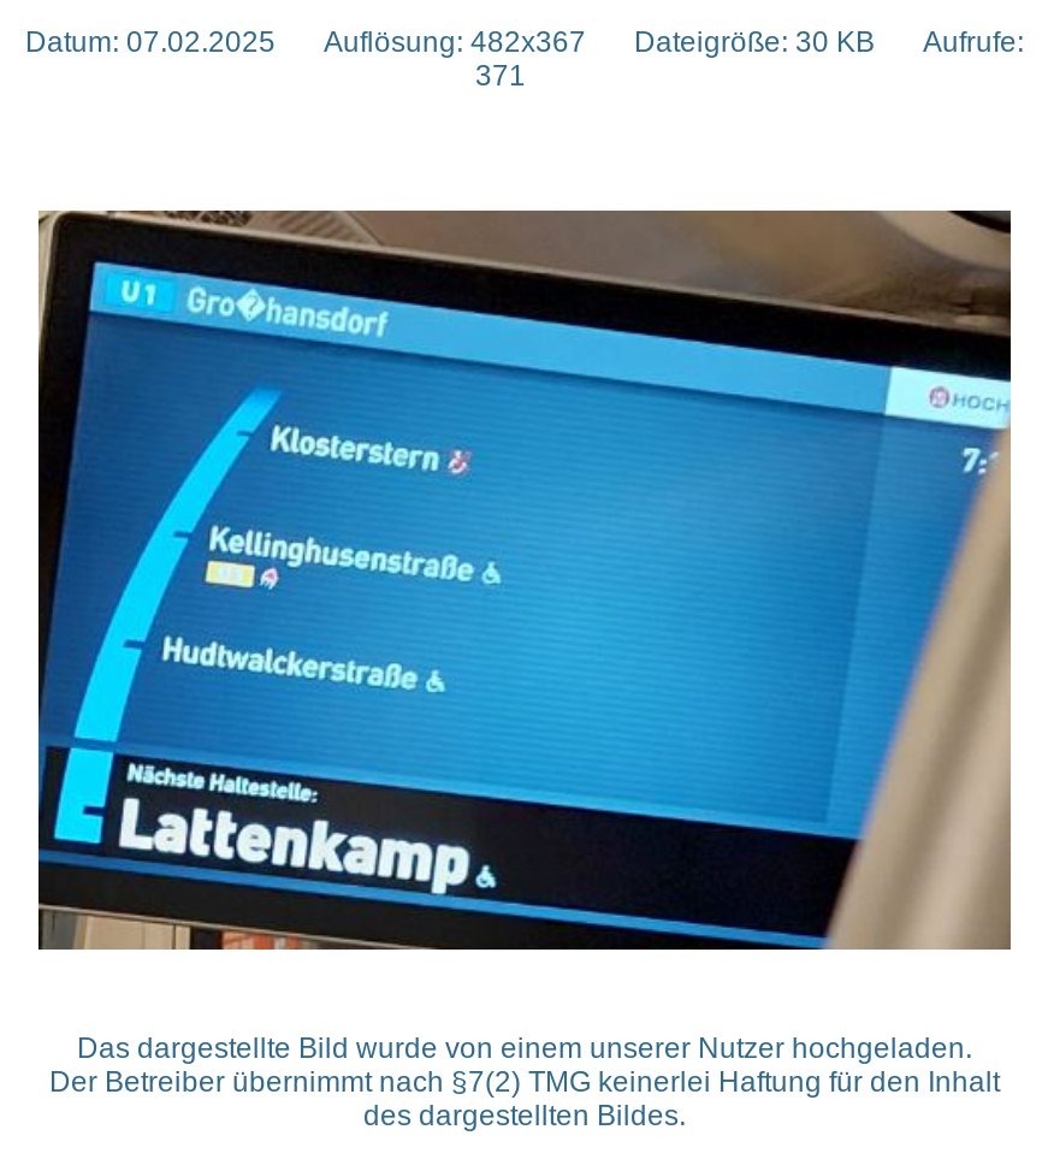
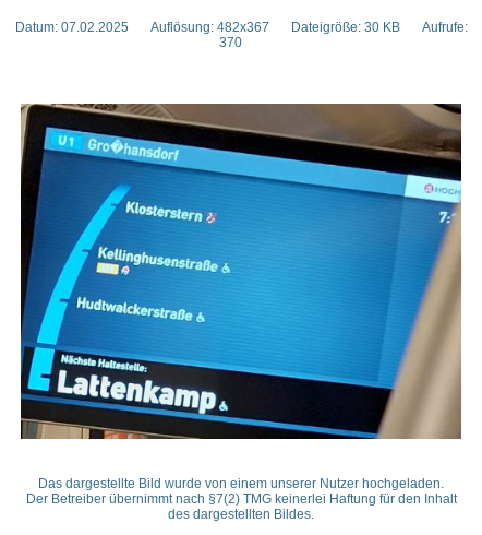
- 371
+ 370
